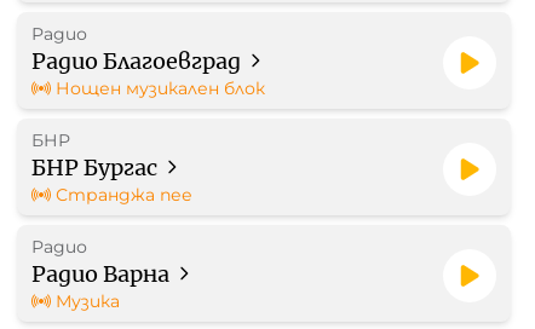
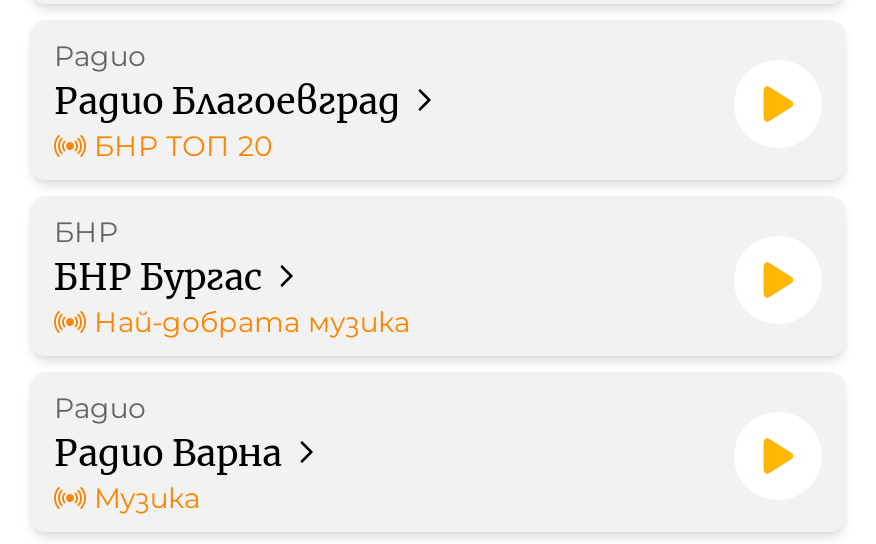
- Нощен музикален блок
+ БНР ТОП 20

- Странджа пее
+ Най-добрата музика
